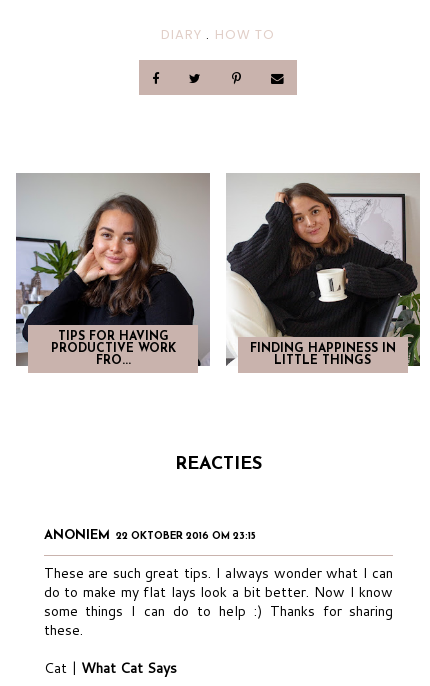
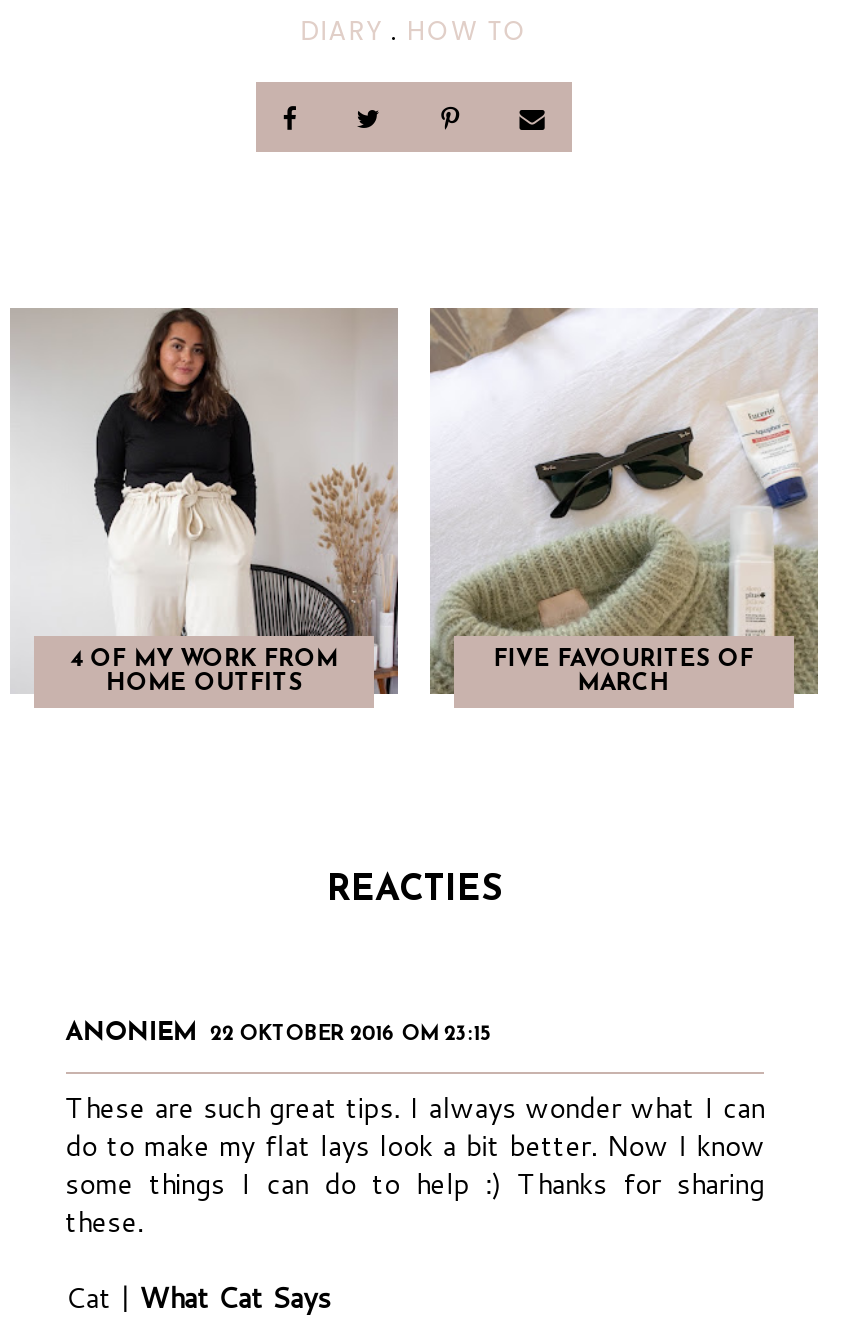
- [image]
- TIPS FOR HAVING
- PRODUCTIVE WORK
- FRO...
+ [image]
+ 4 OF MY WORK FROM
+ HOME OUTFITS

- [image]
- FINDING HAPPINESS IN
- LITTLE THINGS
+ [image]
+ FIVE FAVOURITES OF
+ MARCH
